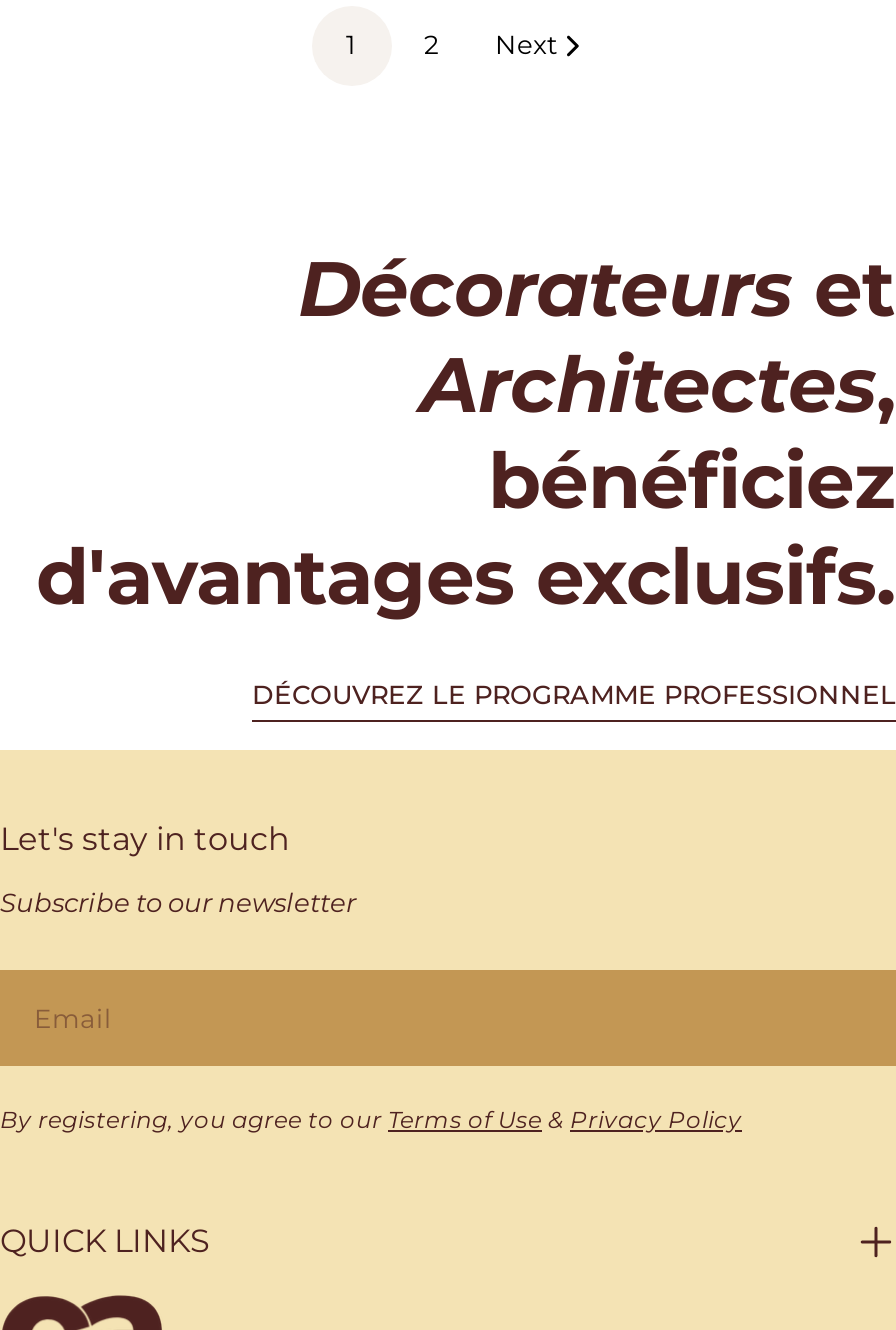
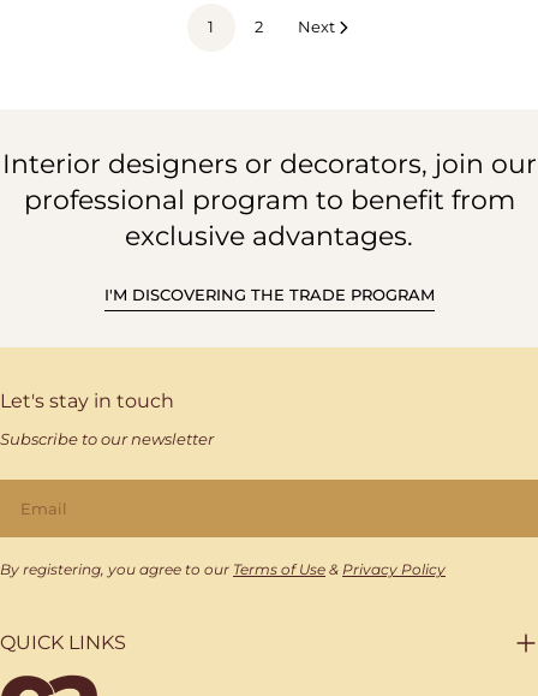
- Décorateurs et
- Architectes,
- bénéficiez
- d'avantages exclusifs.
+ Interior designers or decorators, join our
+ professional program to benefit from
+ exclusive advantages.

- DÉCOUVREZ LE PROGRAMME PROFESSIONNEL
+ I'M DISCOVERING THE TRADE PROGRAM
